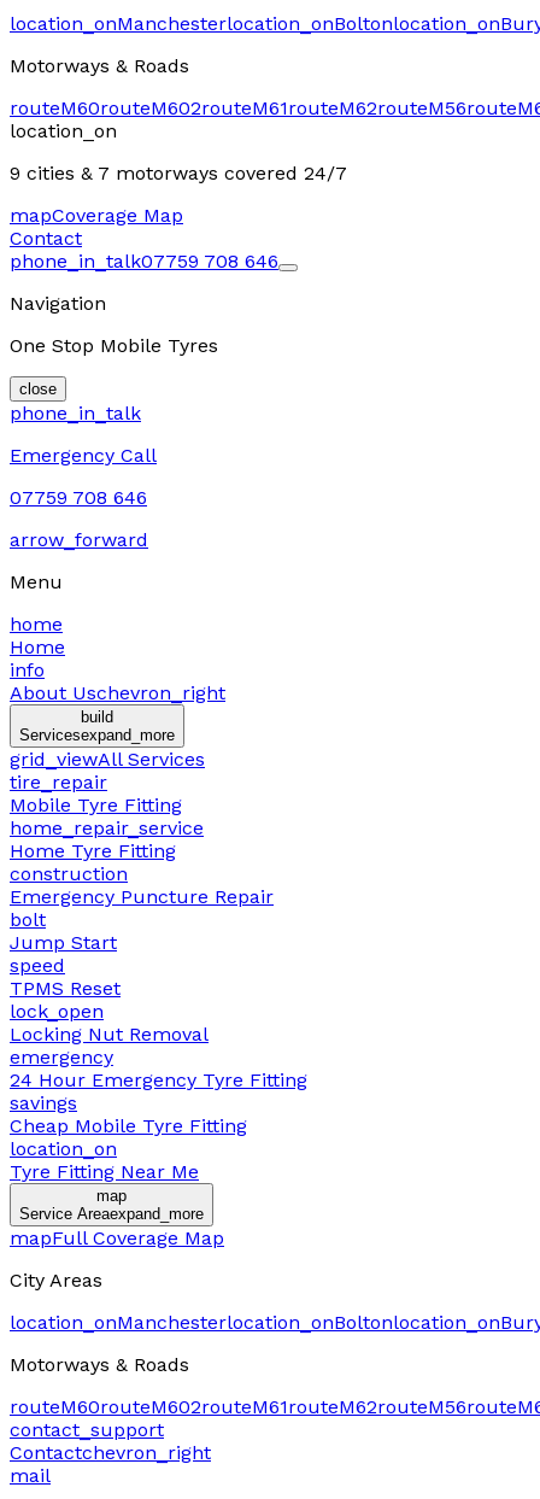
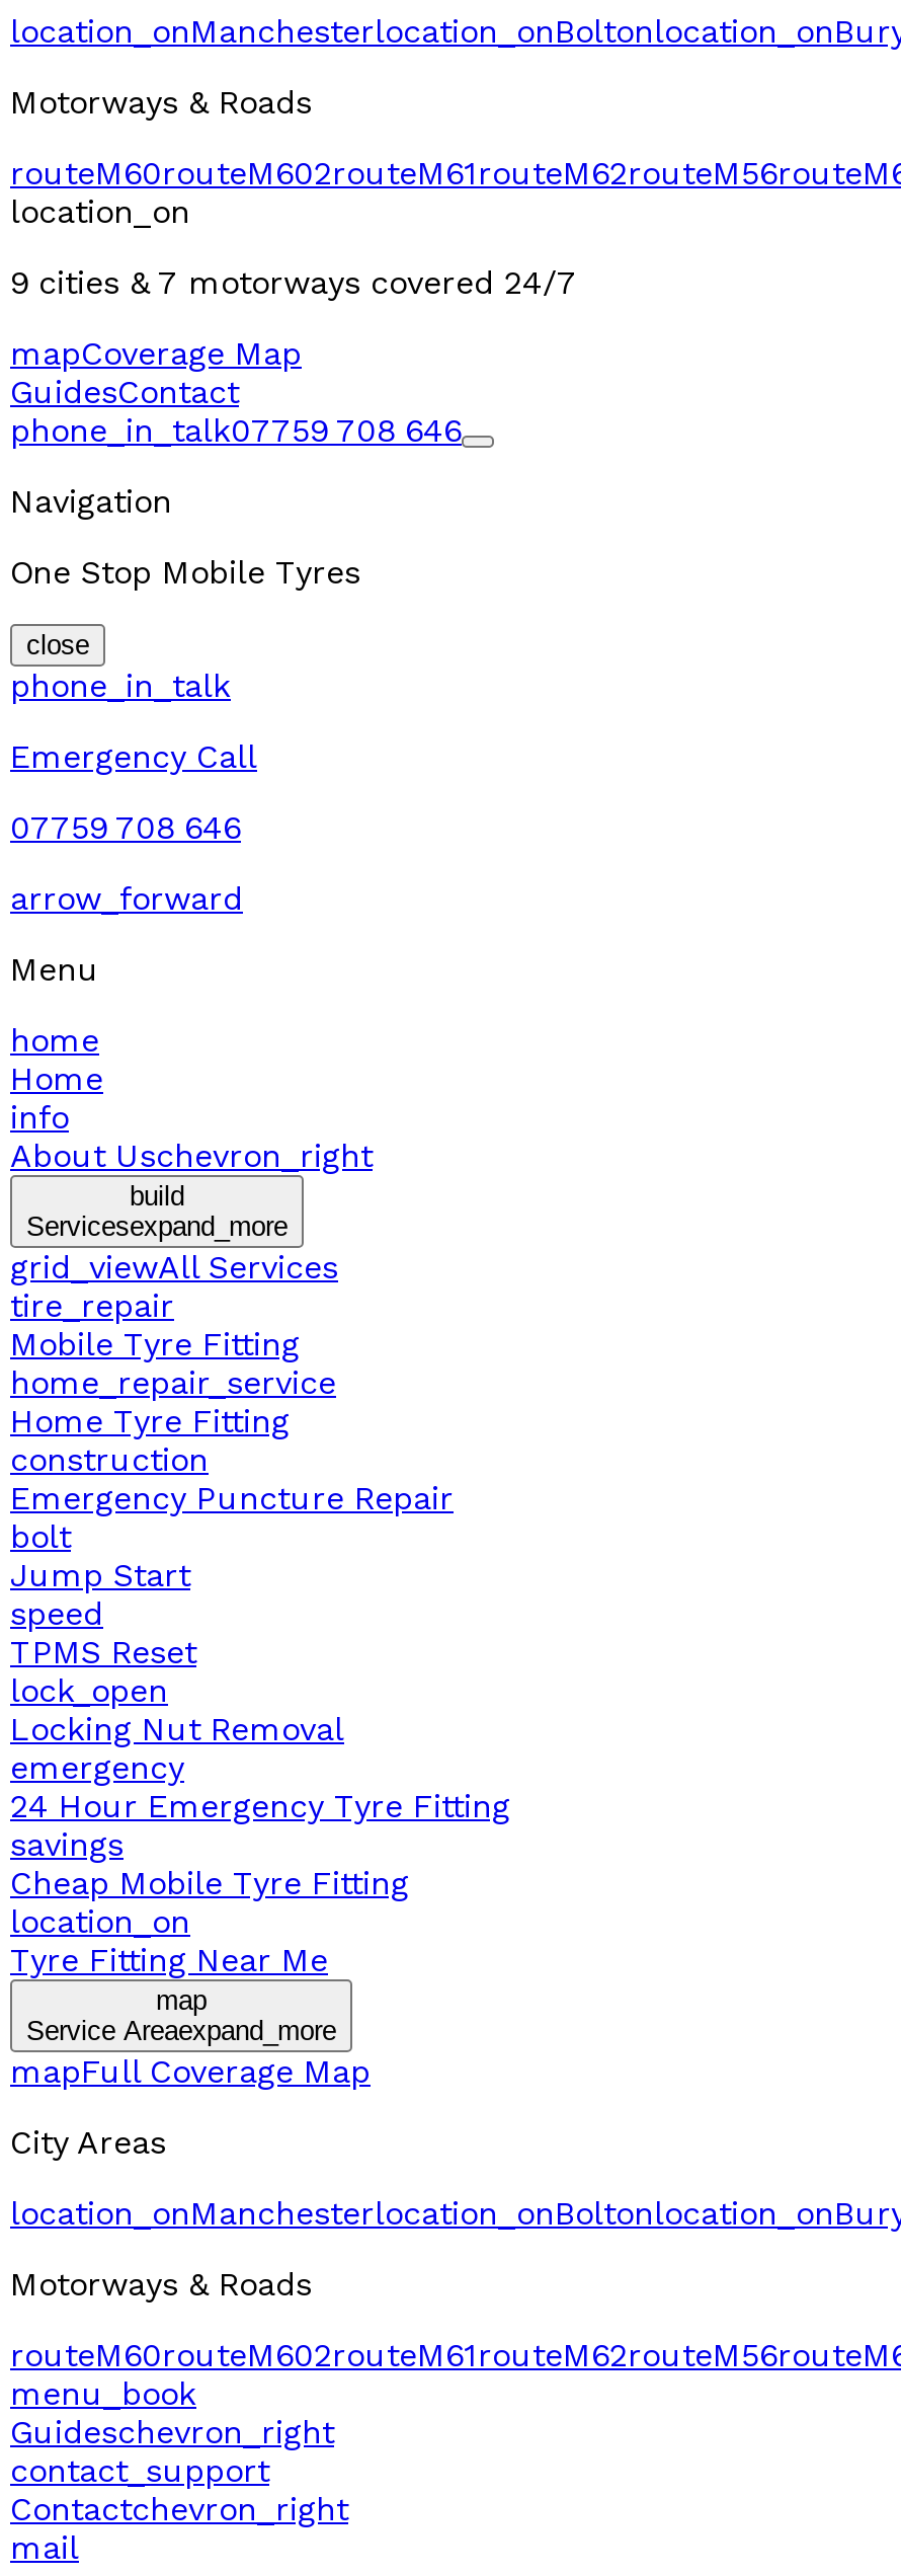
- Contact
+ GuidesContact

+ menu_book
+ Guideschevron_right
